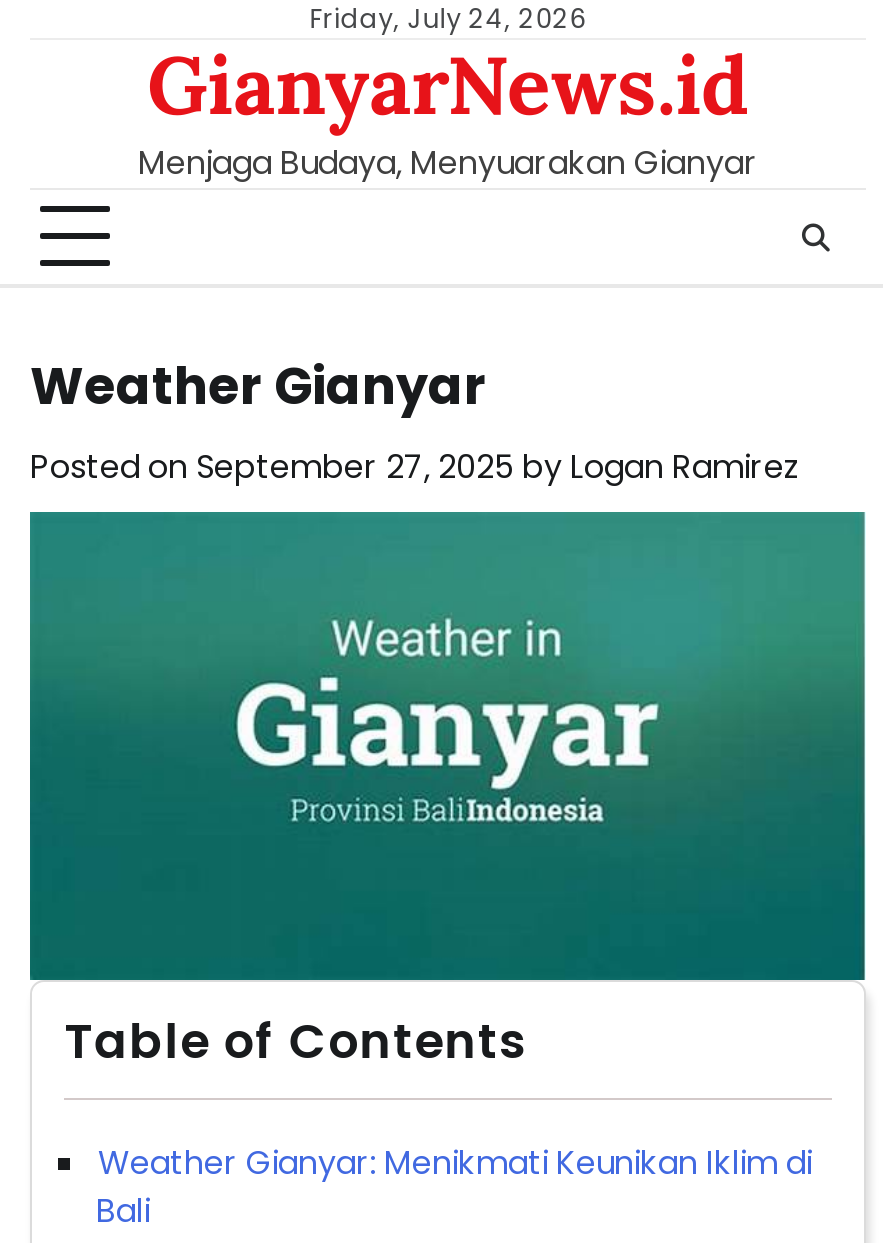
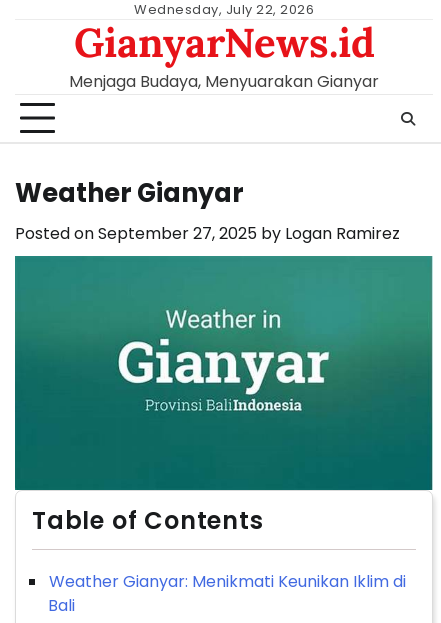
- Friday, July 24, 2026
+ Wednesday, July 22, 2026
